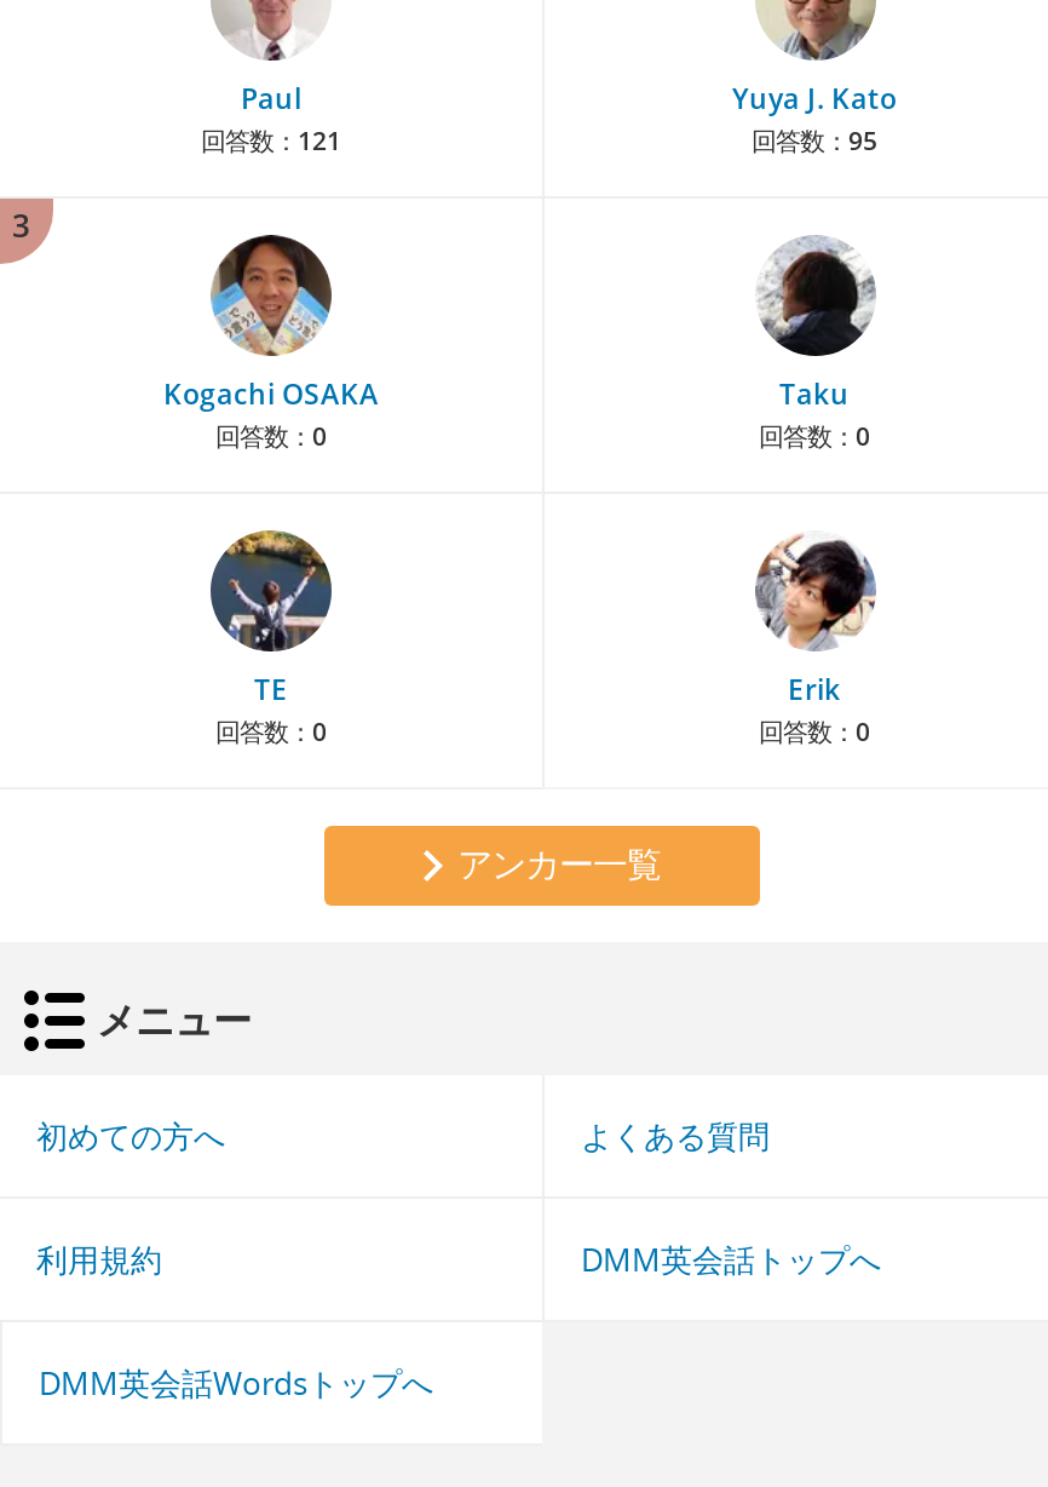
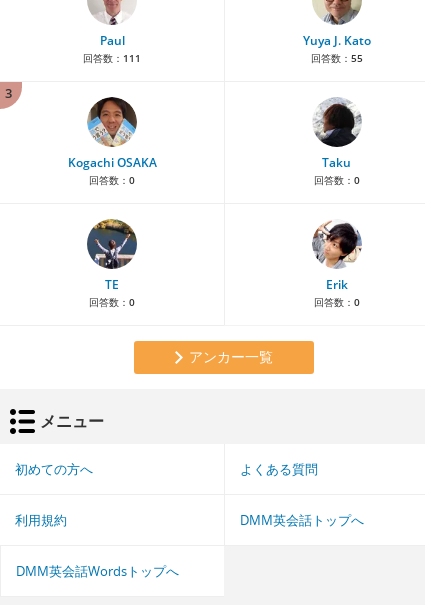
- 回答数：121
+ 回答数：111

- 回答数：95
+ 回答数：55
